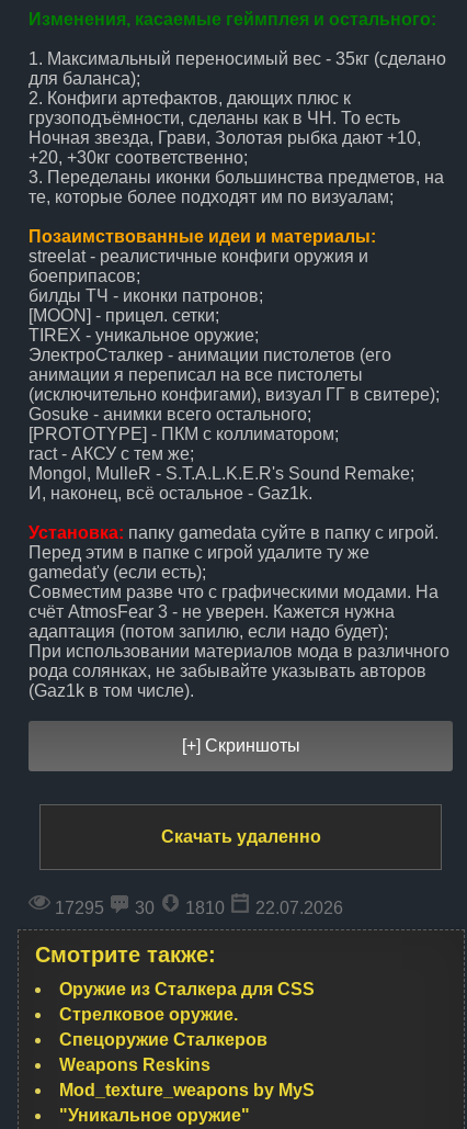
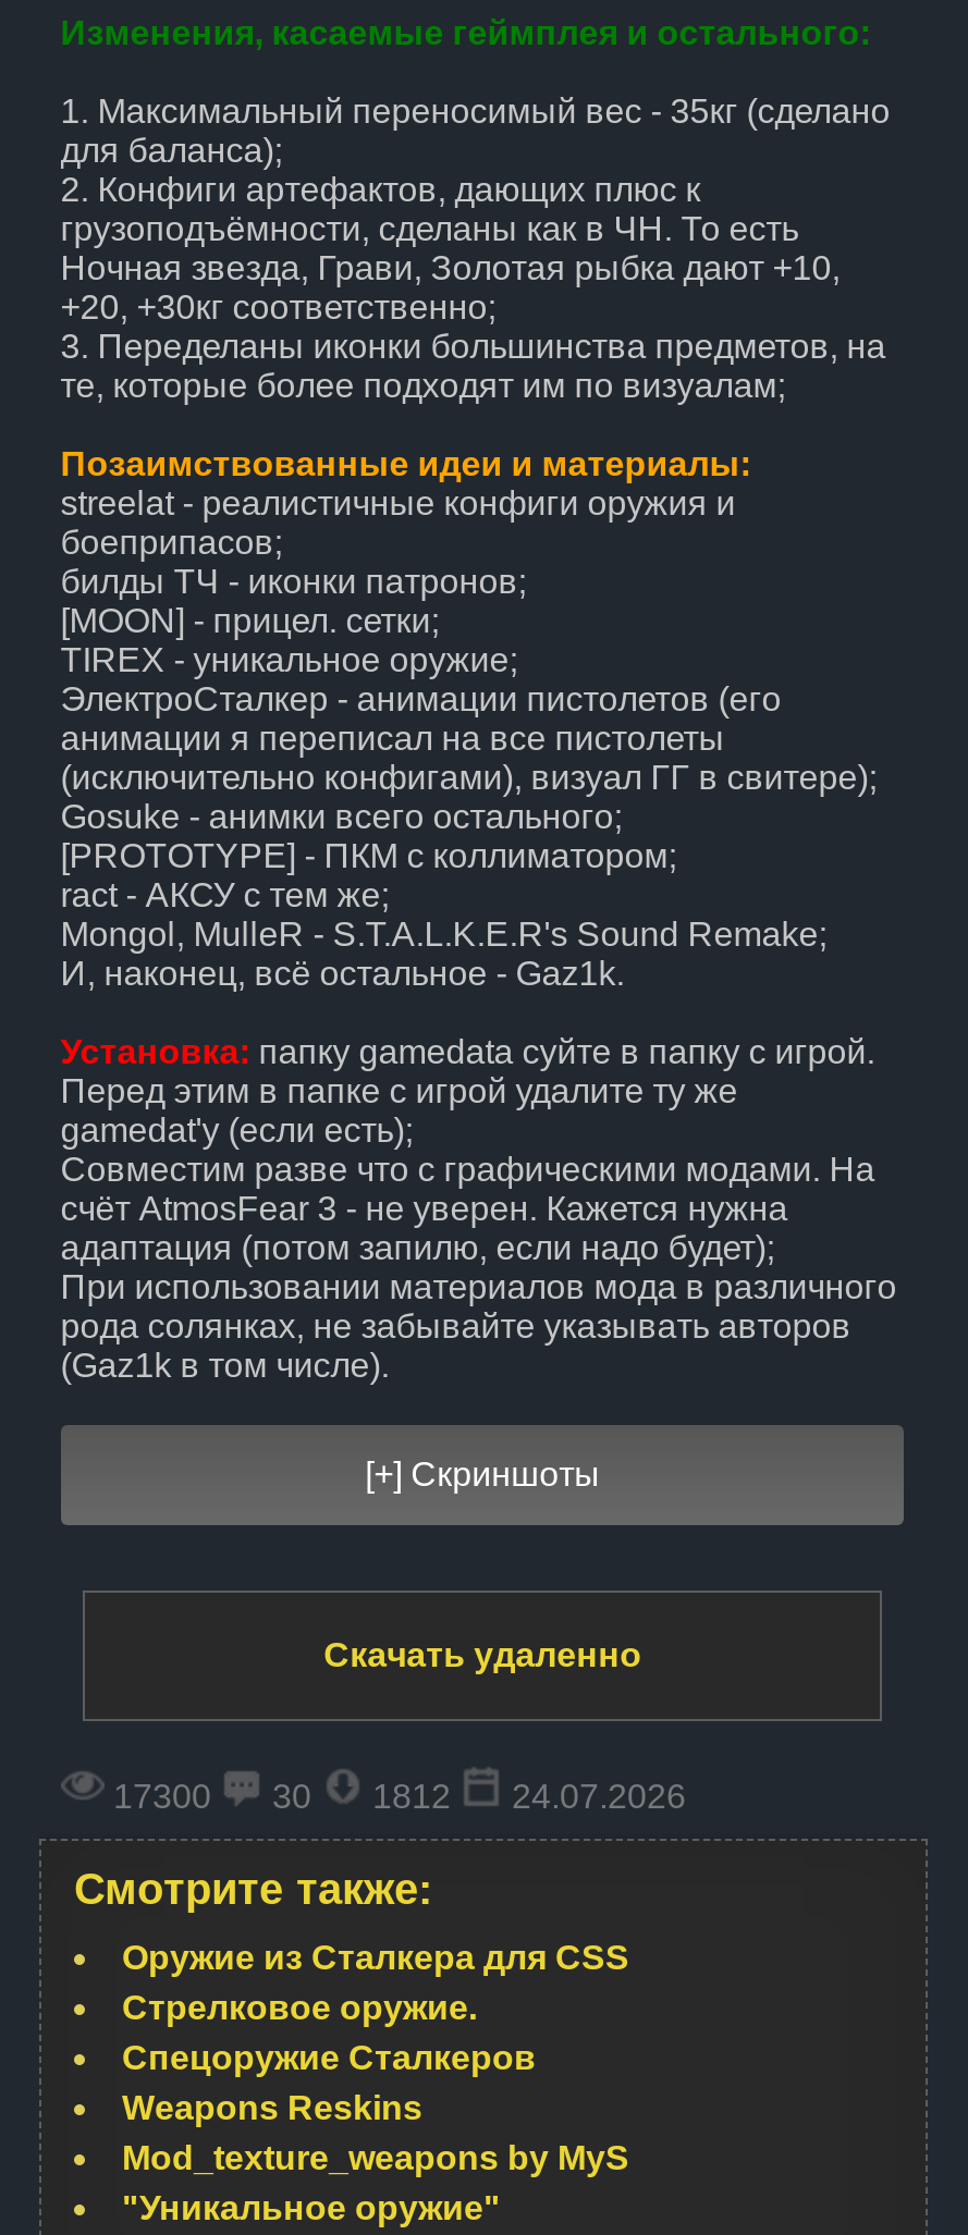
- 17295
+ 17300

- 1810
+ 1812

- 22.07.2026
+ 24.07.2026
